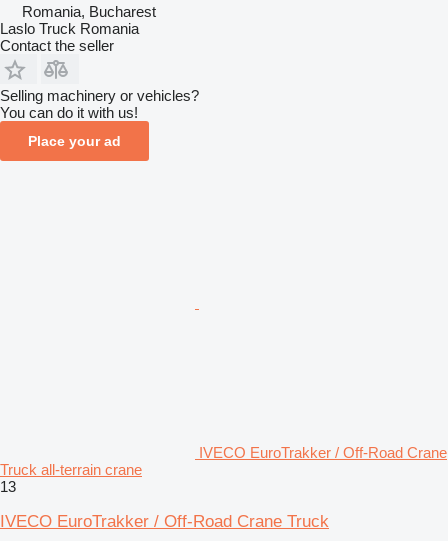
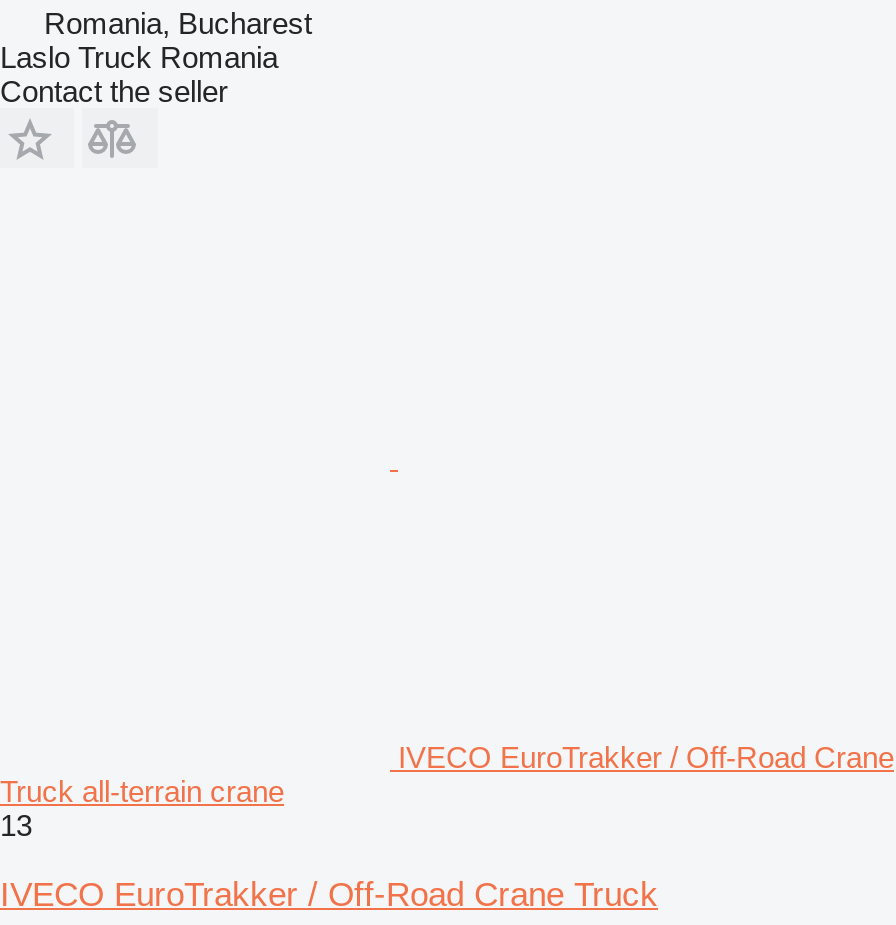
- Selling machinery or vehicles?
- You can do it with us!
- Place your ad
